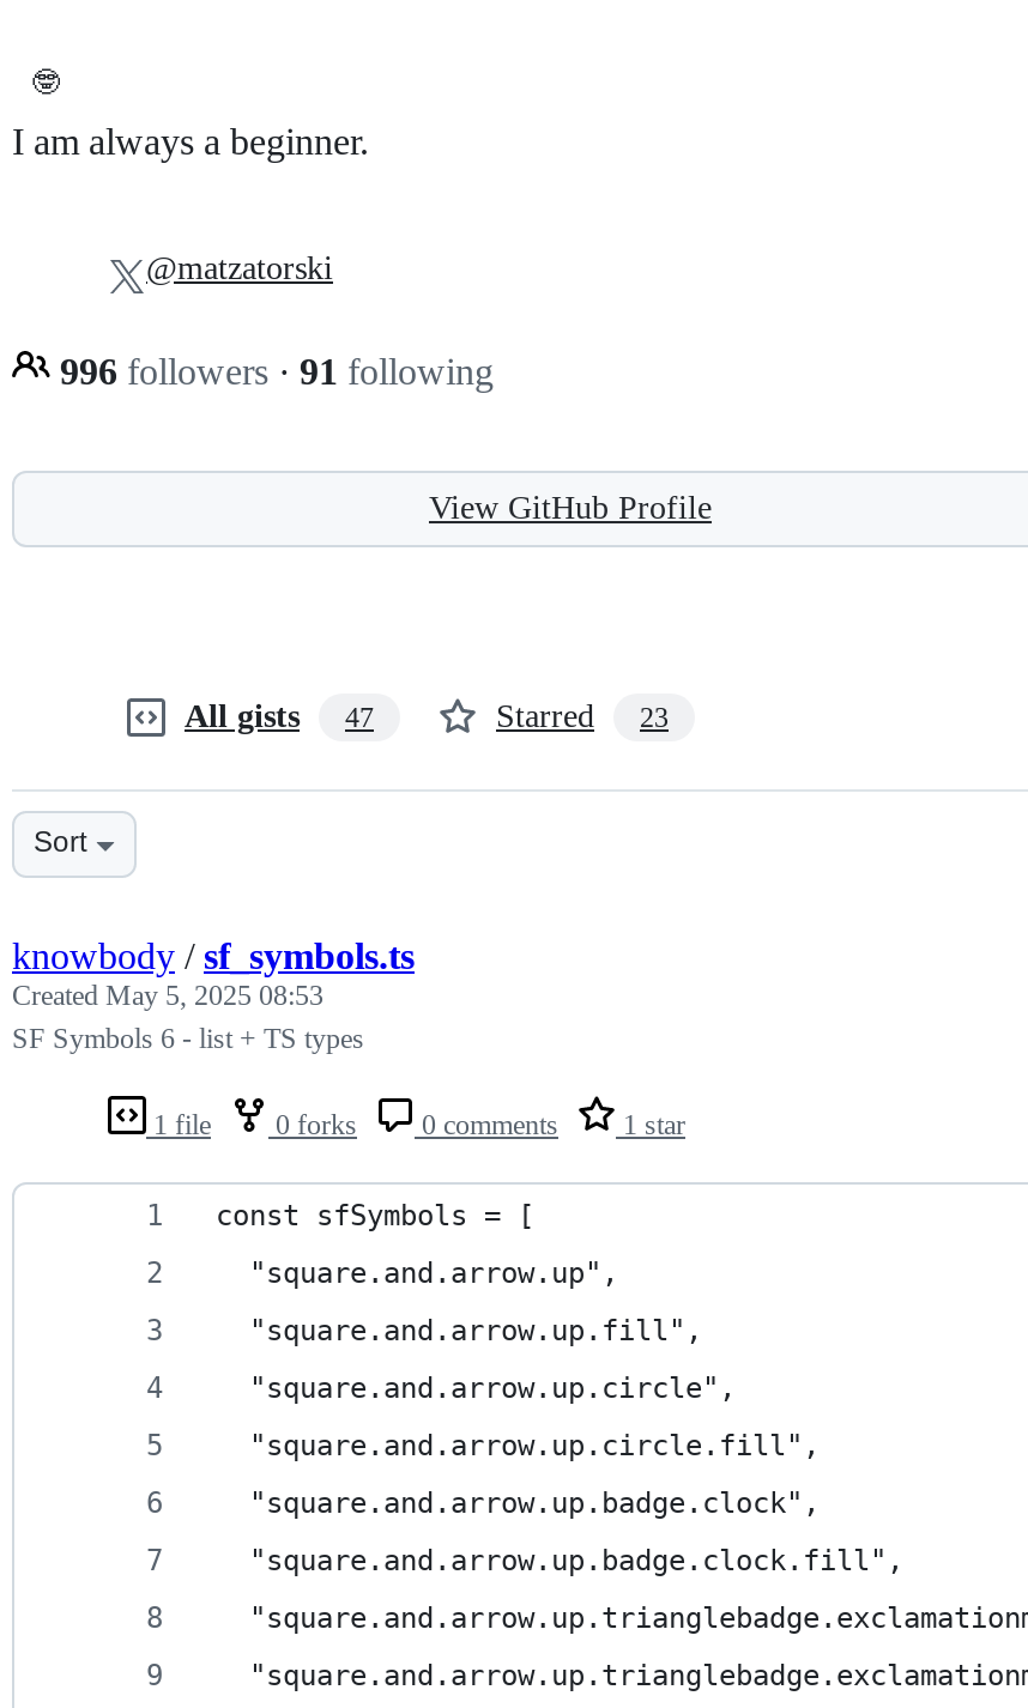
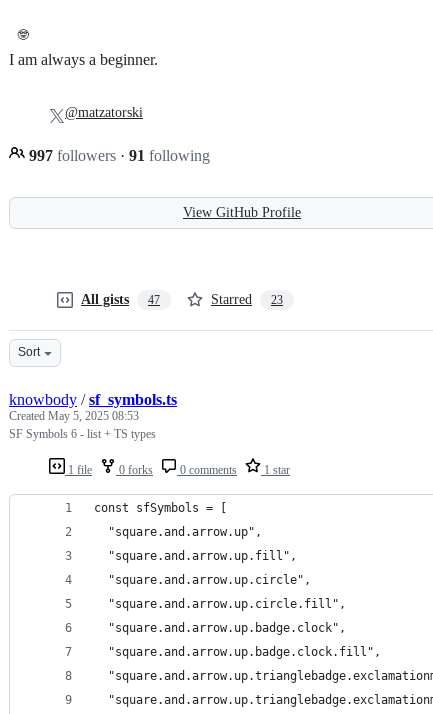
- 996 followers · 91 following
+ 997 followers · 91 following
